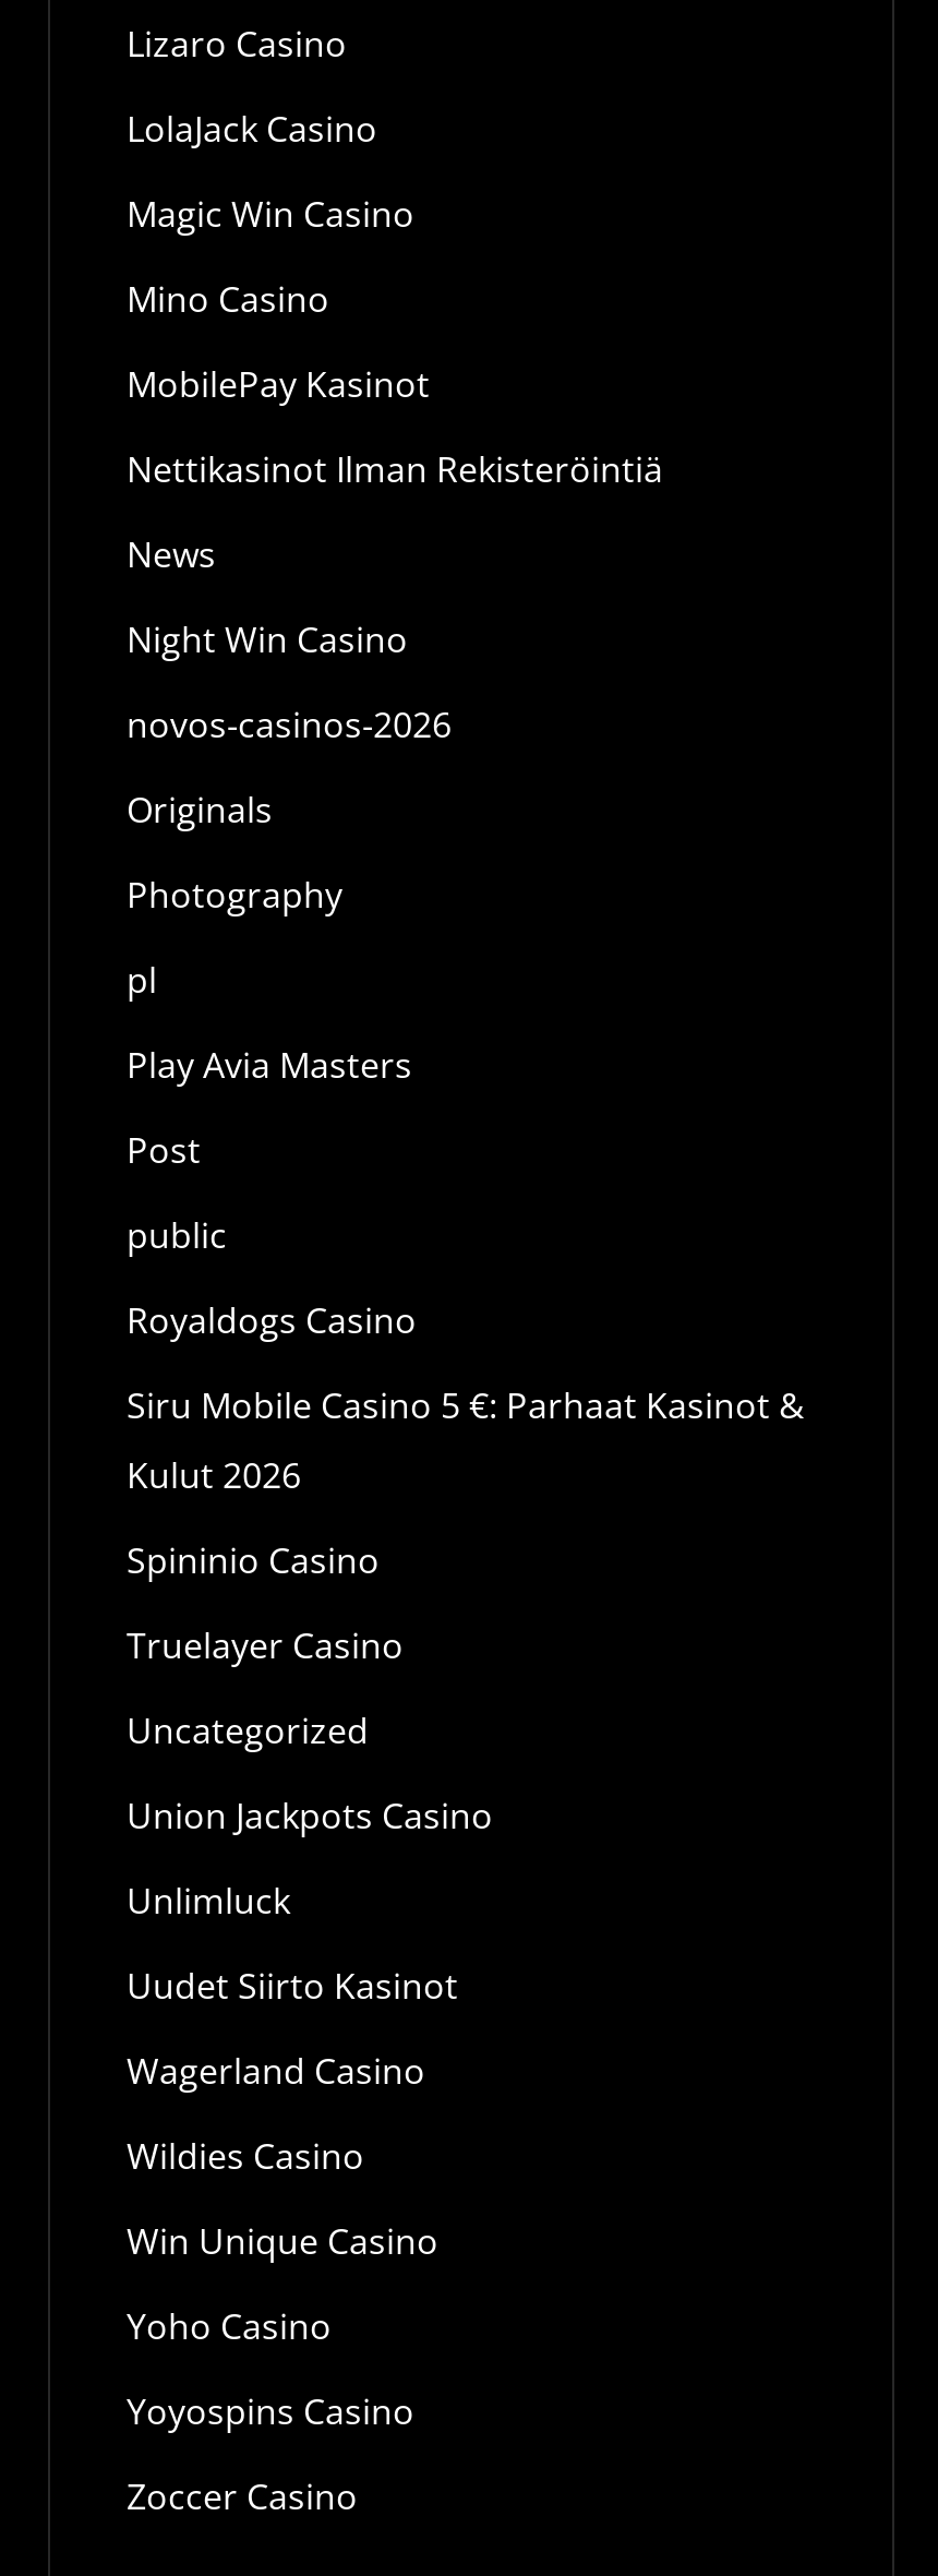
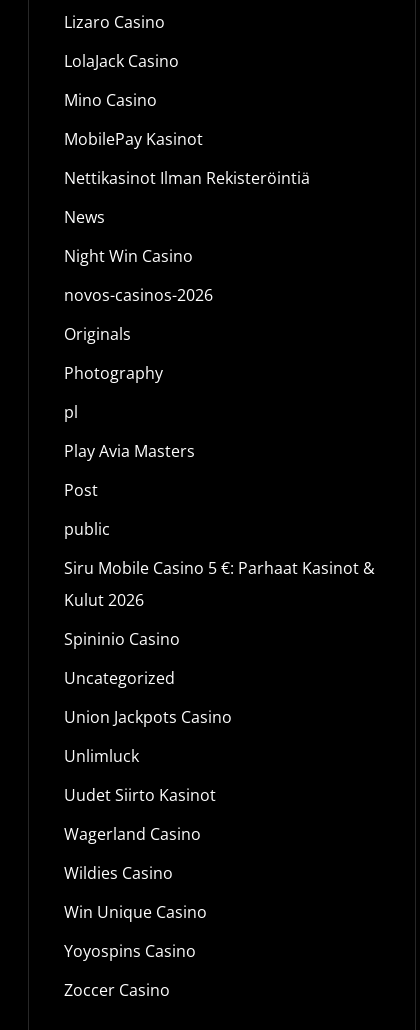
- Magic Win Casino

- Royaldogs Casino

- Truelayer Casino

- Yoho Casino
